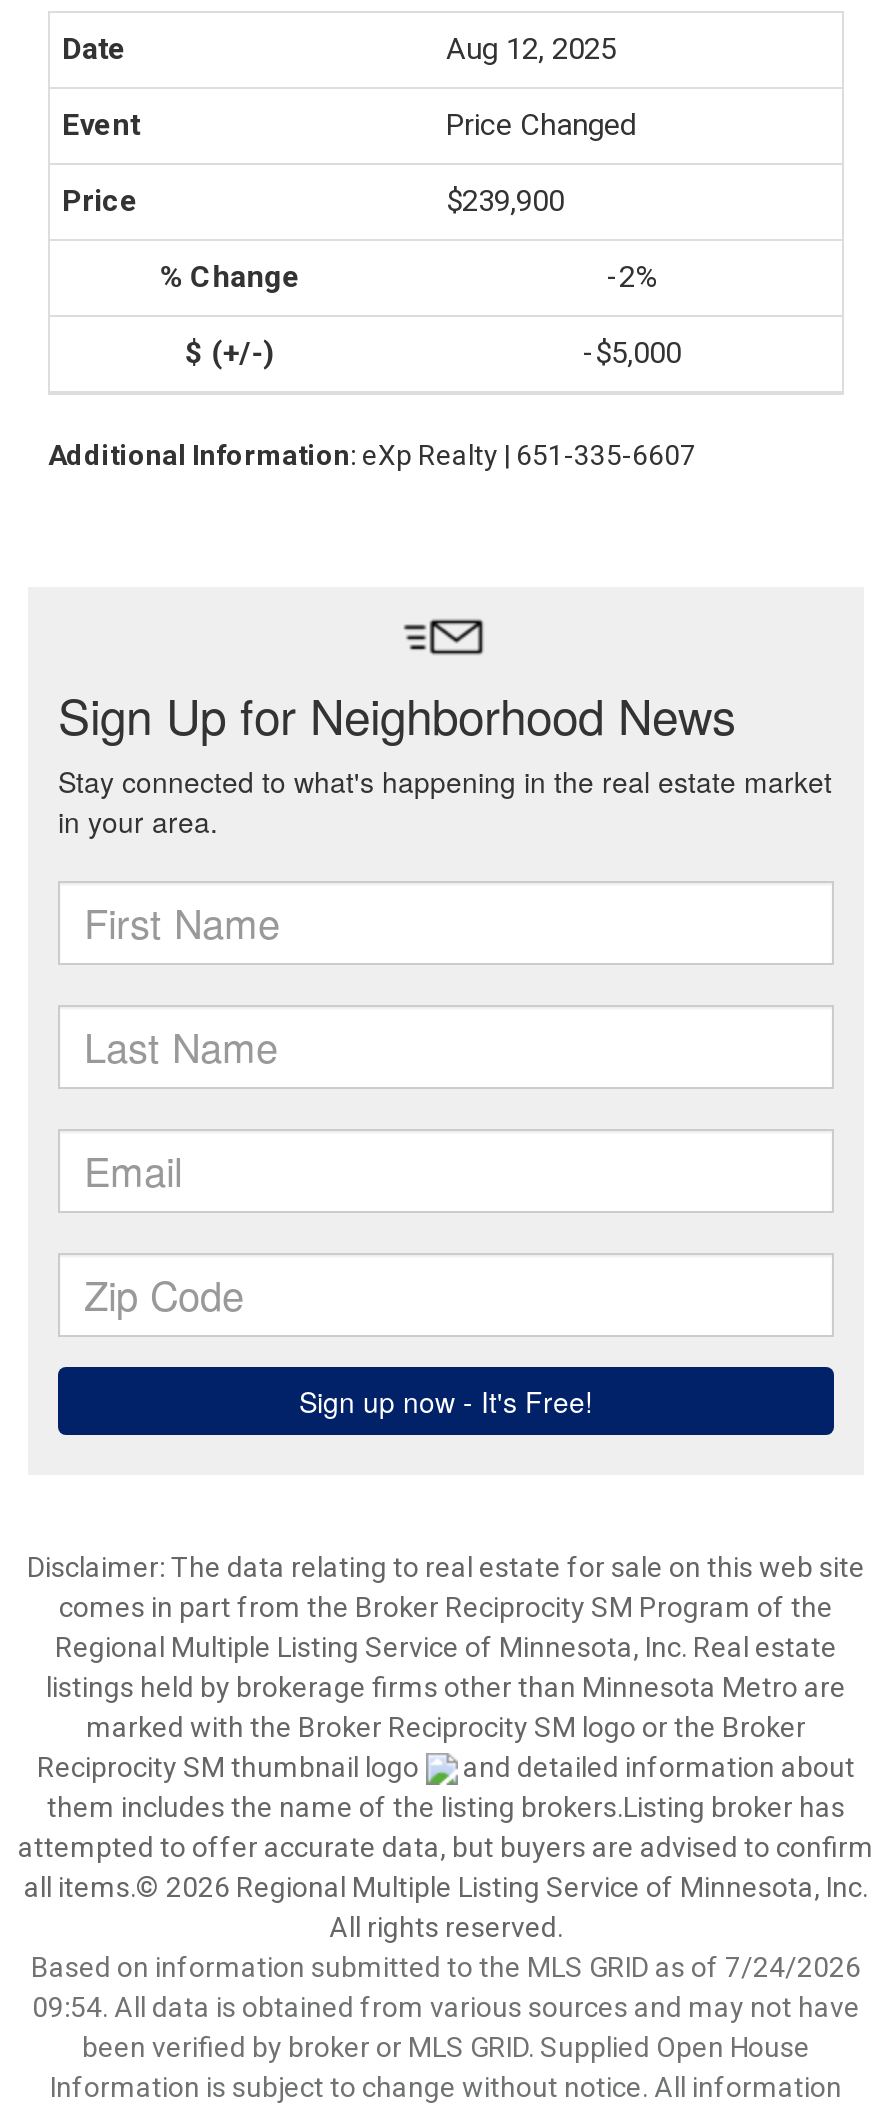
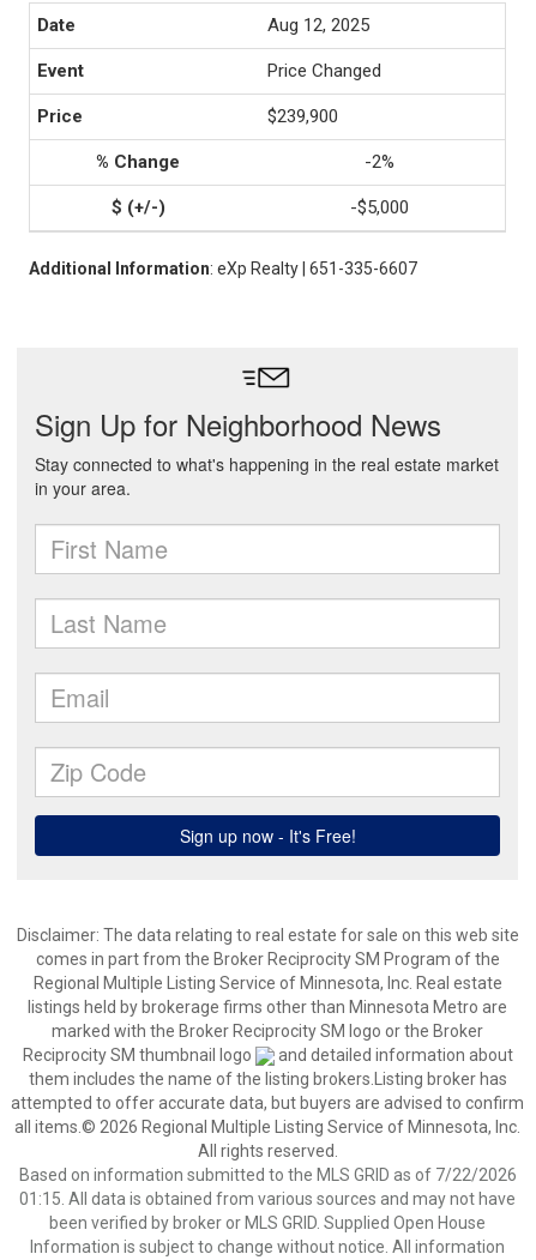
- Based on information submitted to the MLS GRID as of 7/24/2026
+ Based on information submitted to the MLS GRID as of 7/22/2026

- 09:54. All data is obtained from various sources and may not have
+ 01:15. All data is obtained from various sources and may not have
